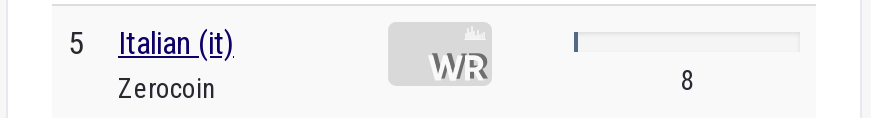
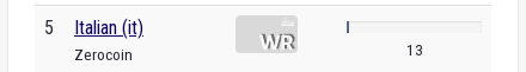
- 8
+ 13
